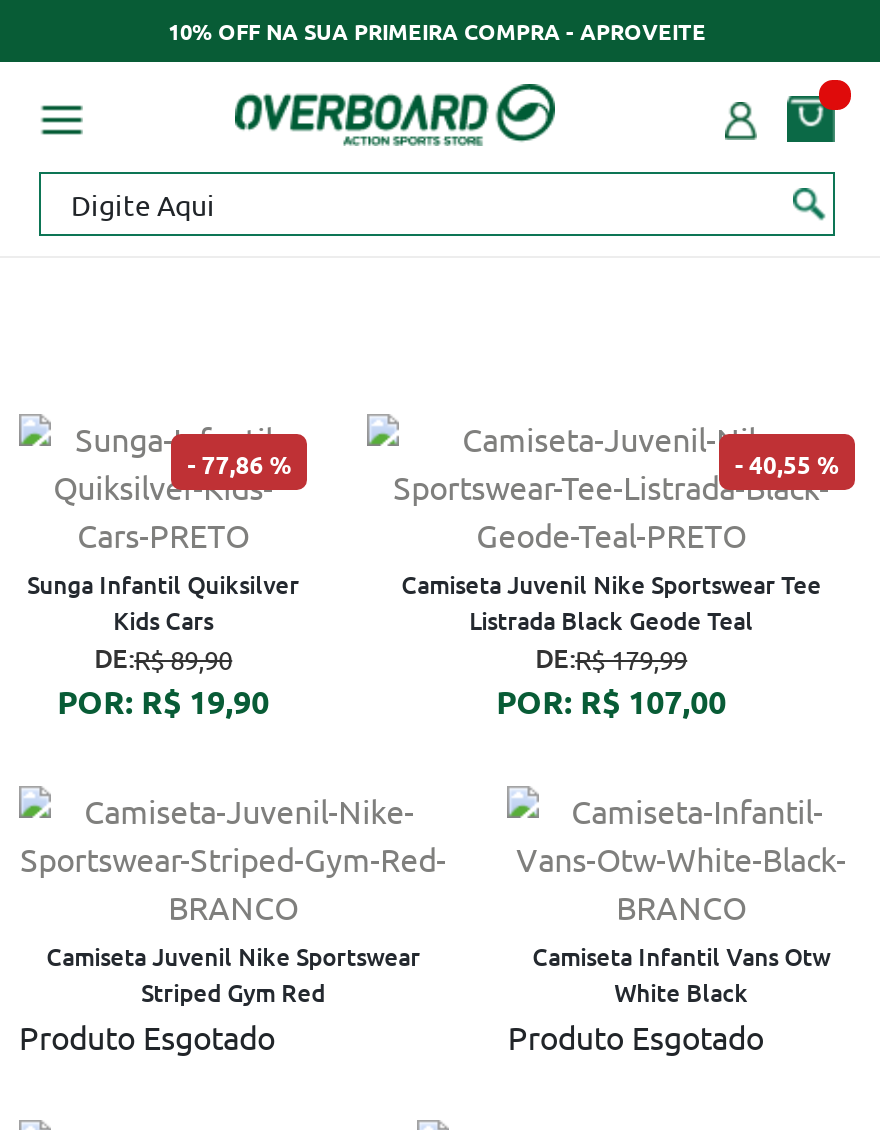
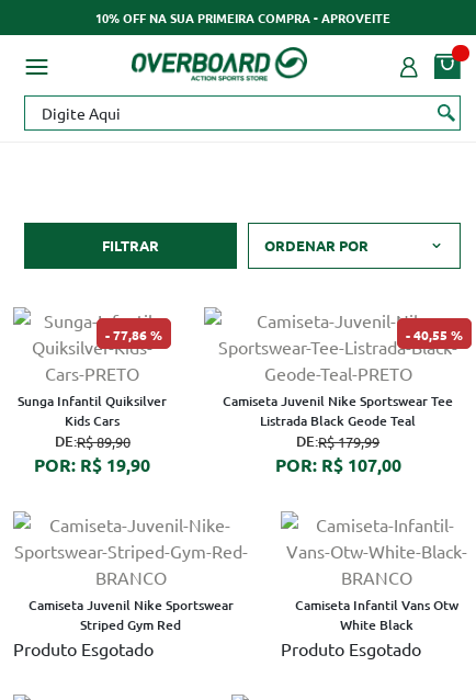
+ FILTRAR
+ ORDENAR POR
